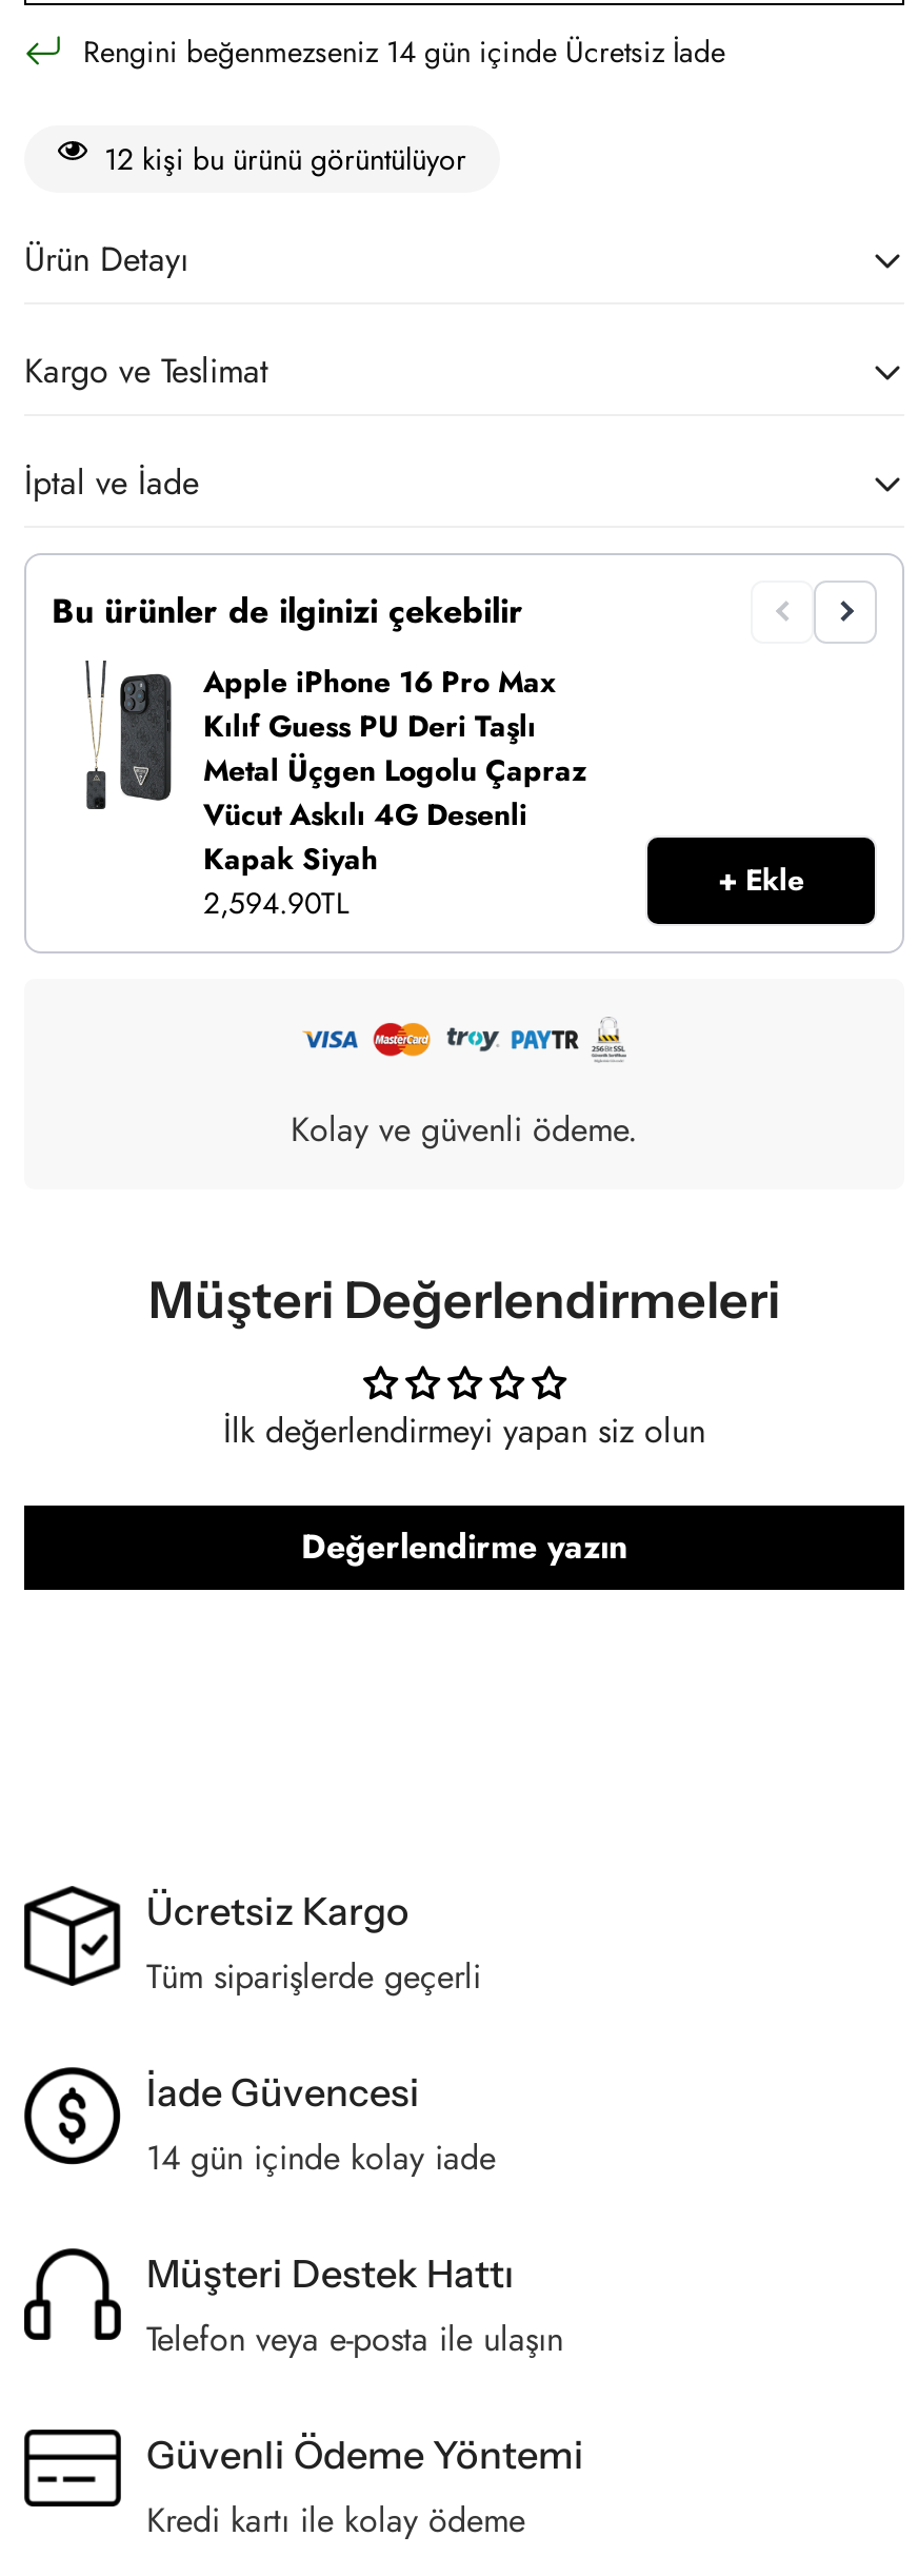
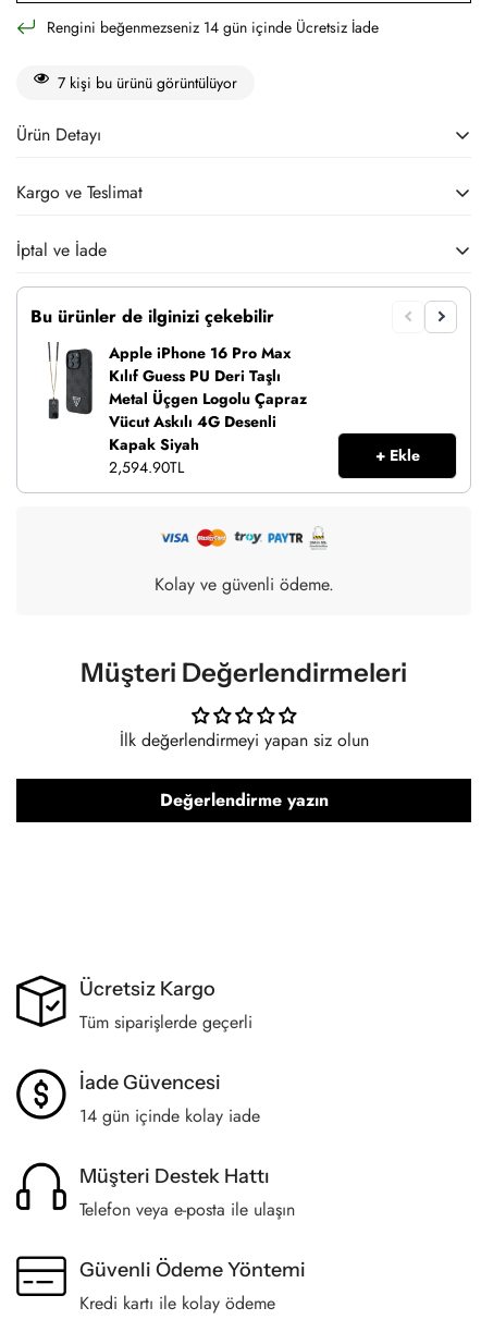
- 12 kişi bu ürünü görüntülüyor
+ 7 kişi bu ürünü görüntülüyor
